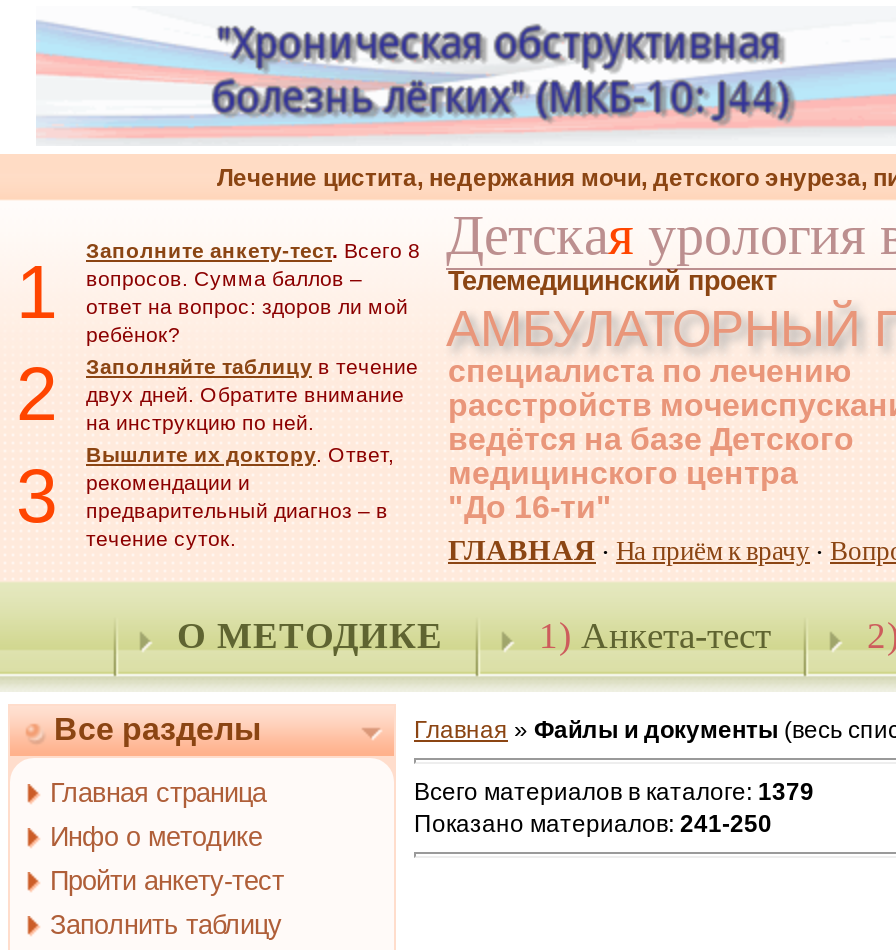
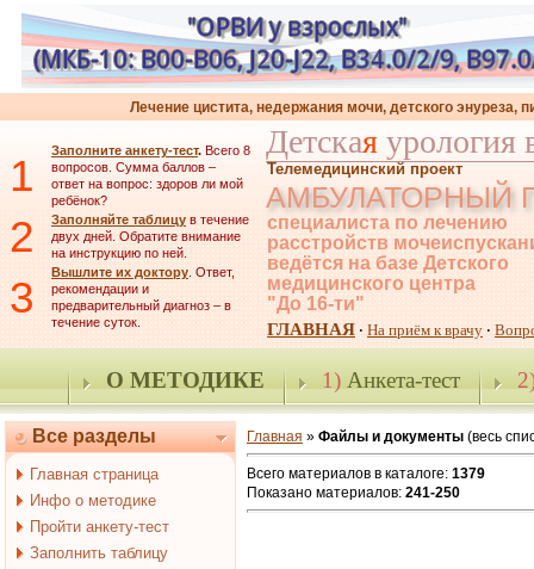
- [image]
+ [image]
